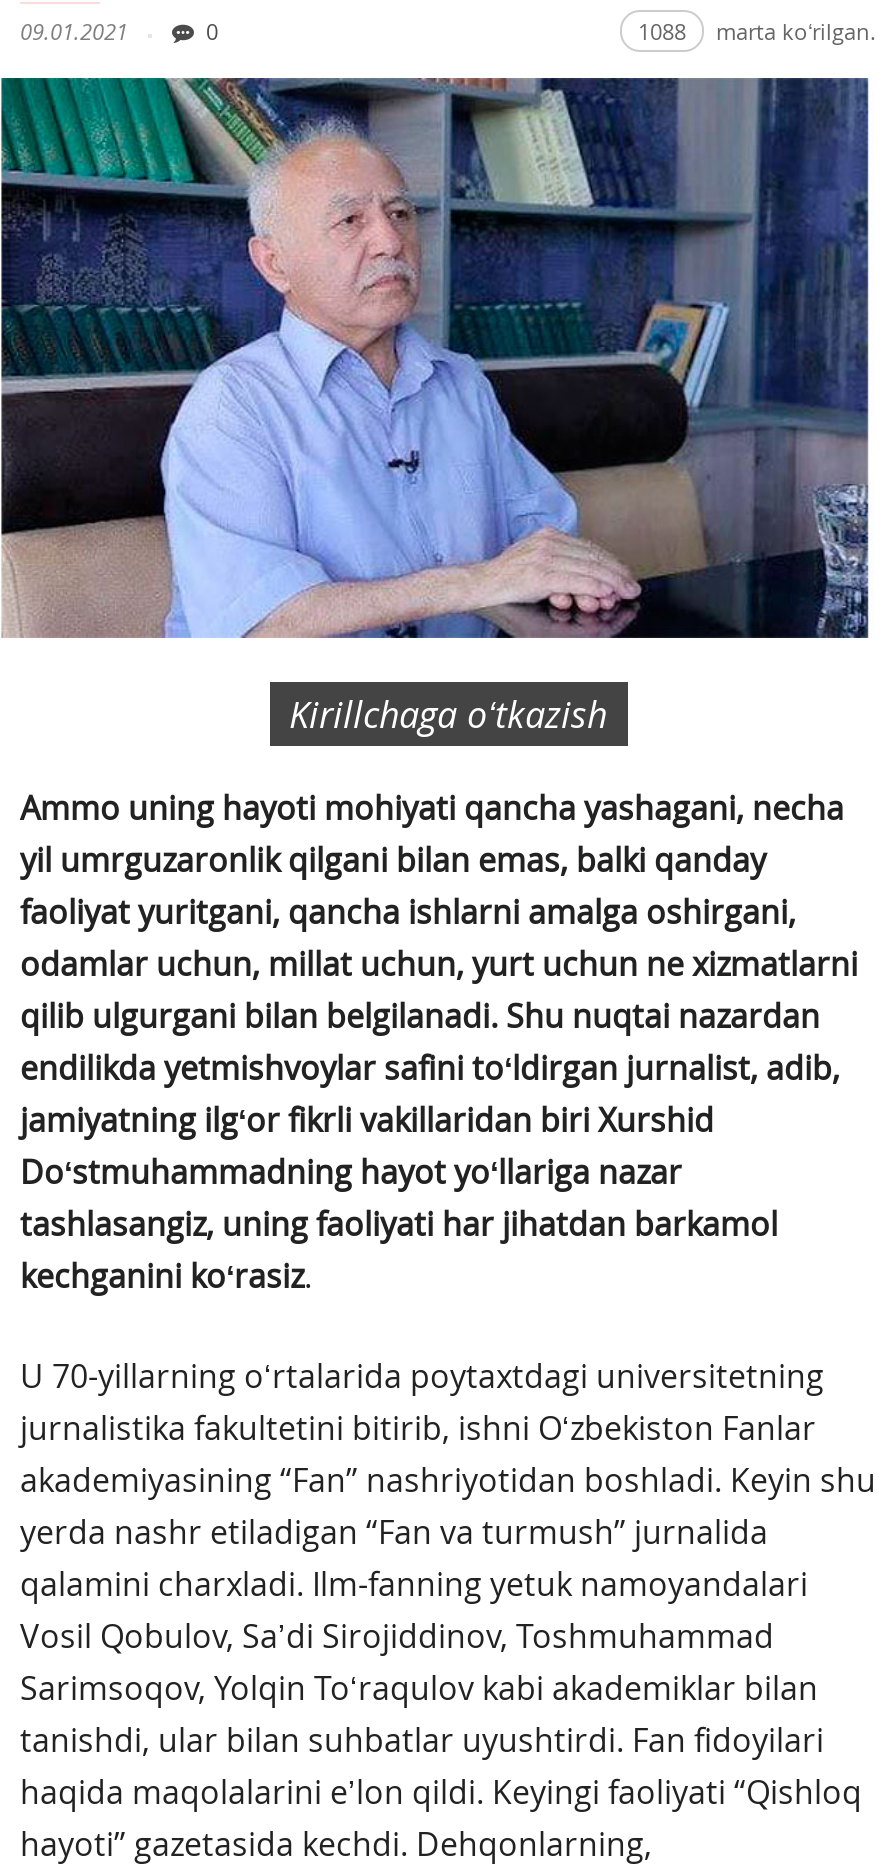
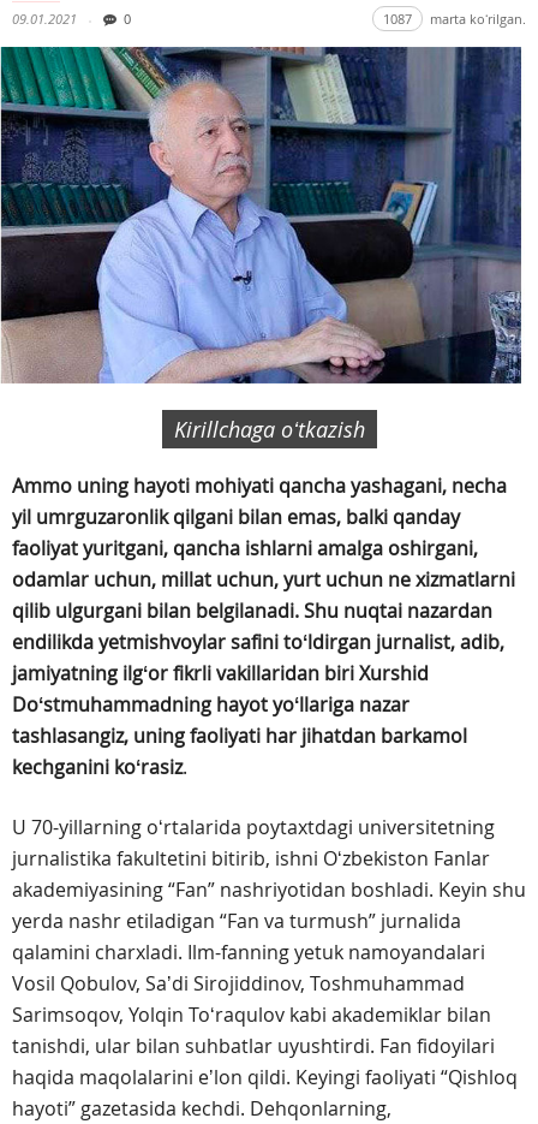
- 1088
+ 1087
